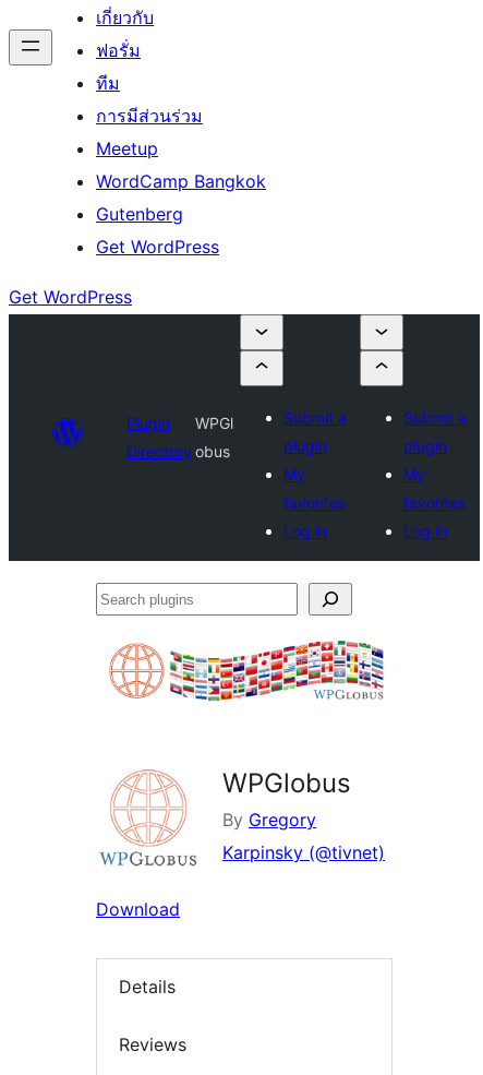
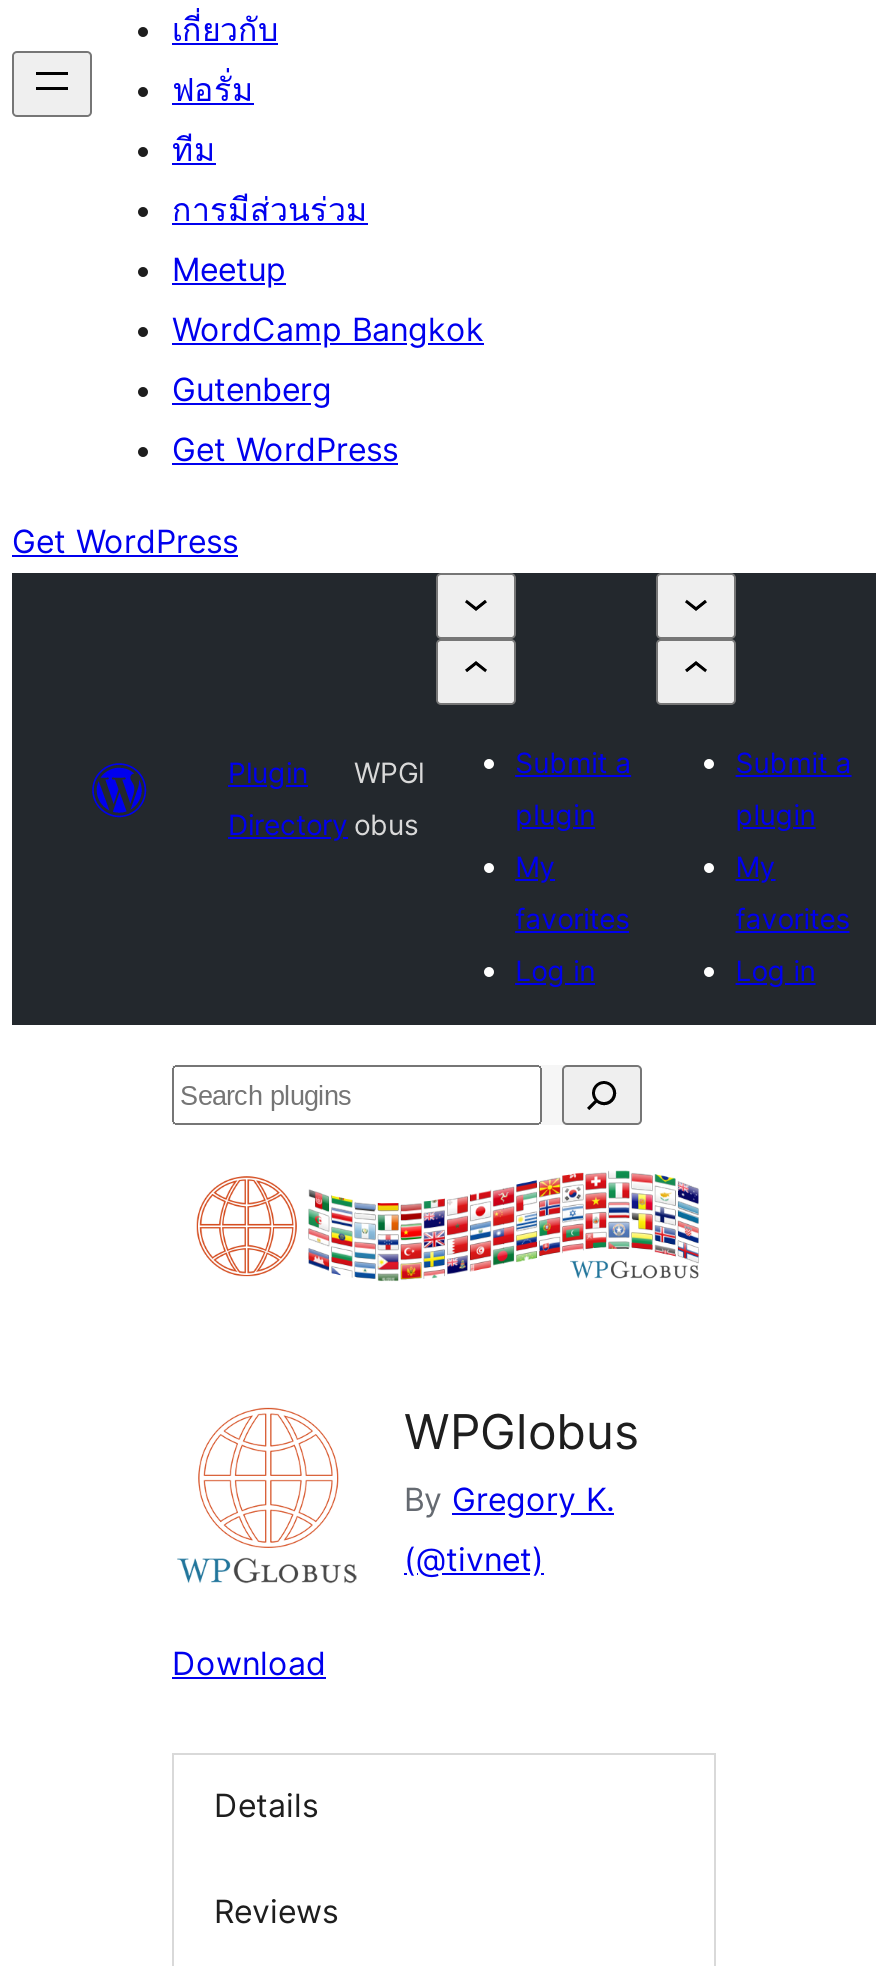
- By Gregory
+ By Gregory K.

- Karpinsky (@tivnet)
+ (@tivnet)
